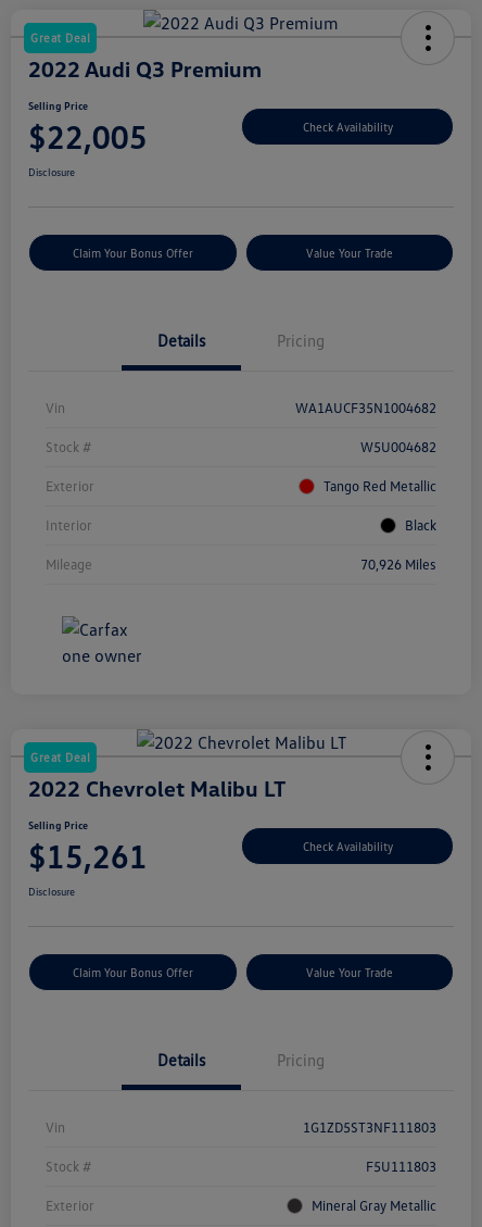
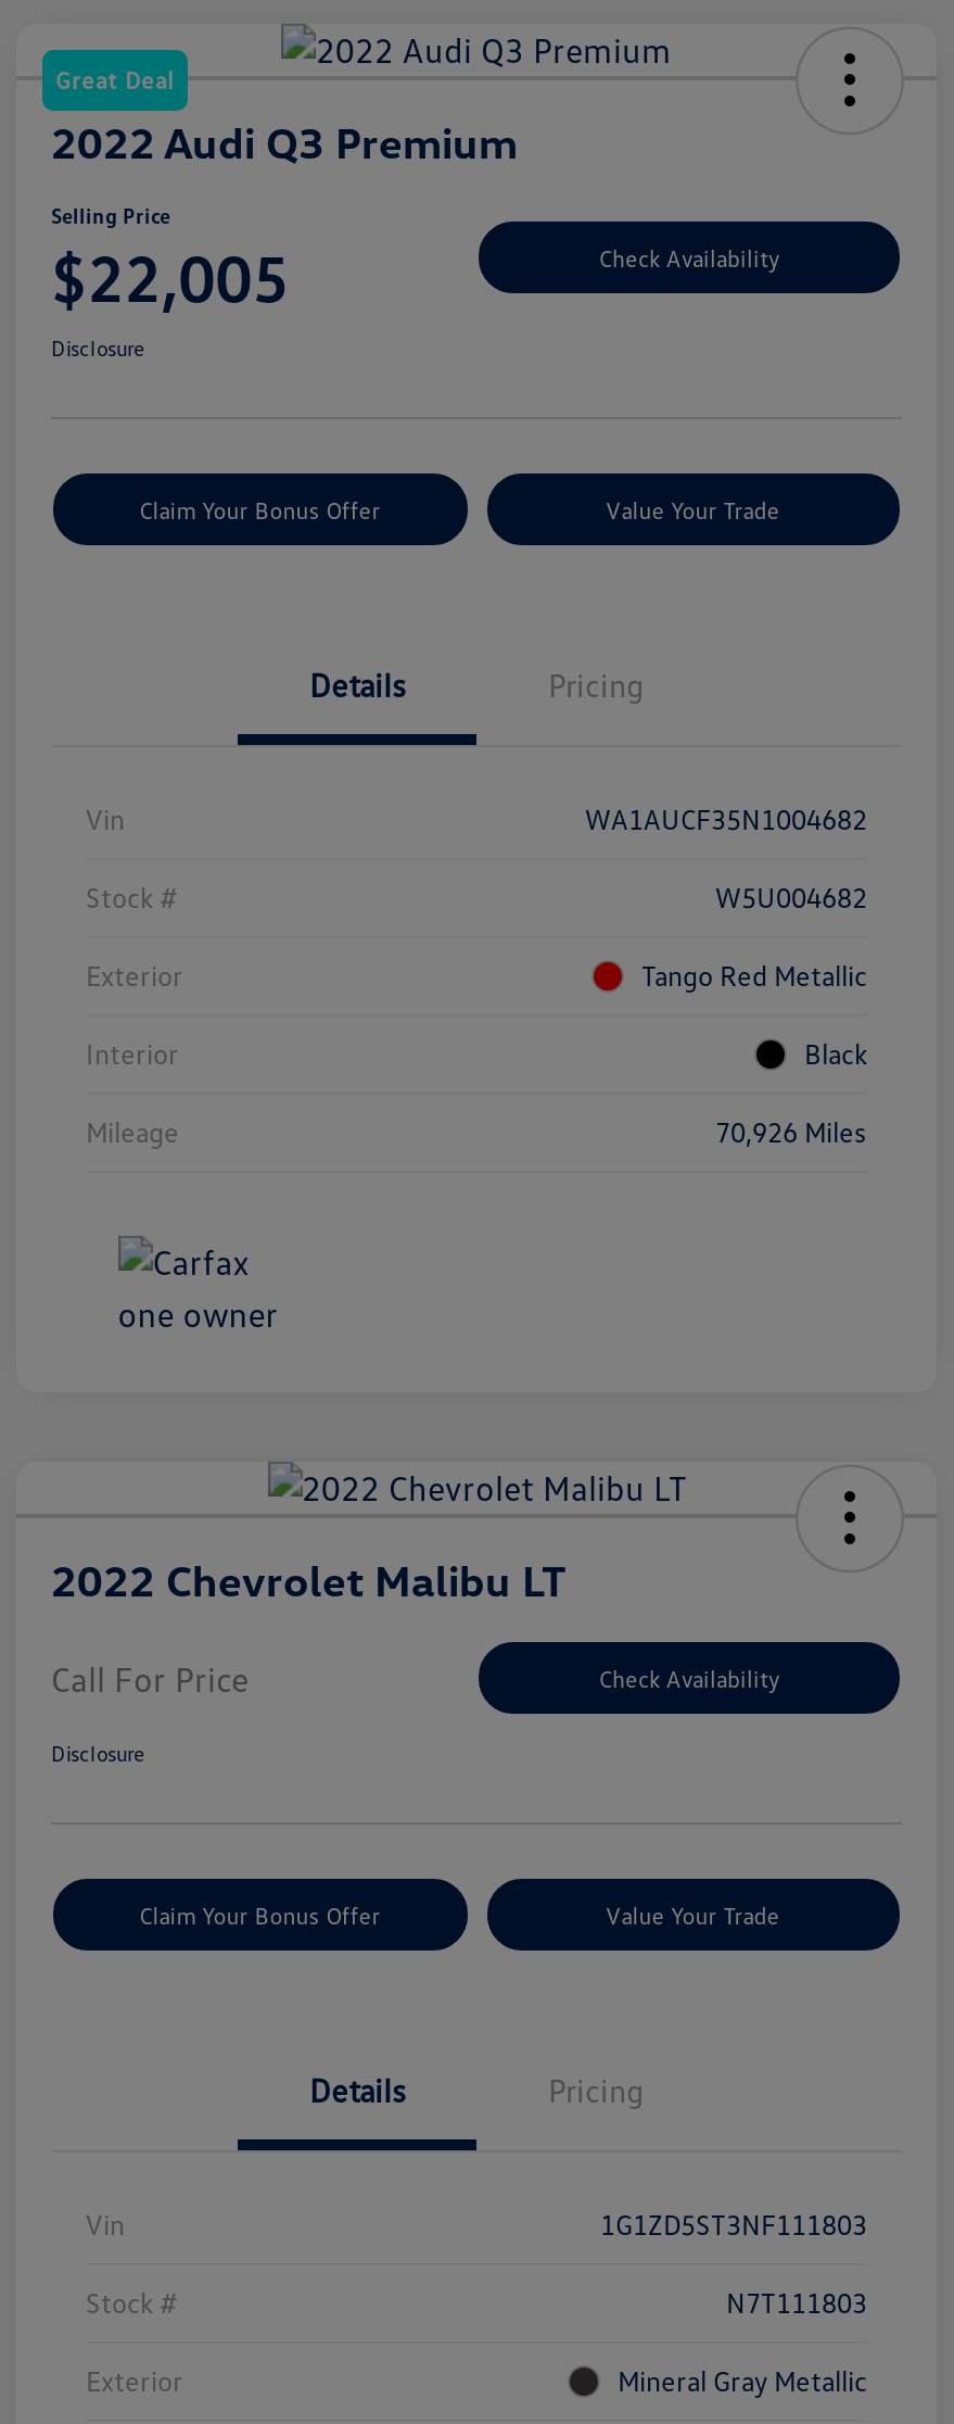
- Great Deal

- Selling Price
- $15,261
+ Call For Price

- F5U111803
+ N7T111803
